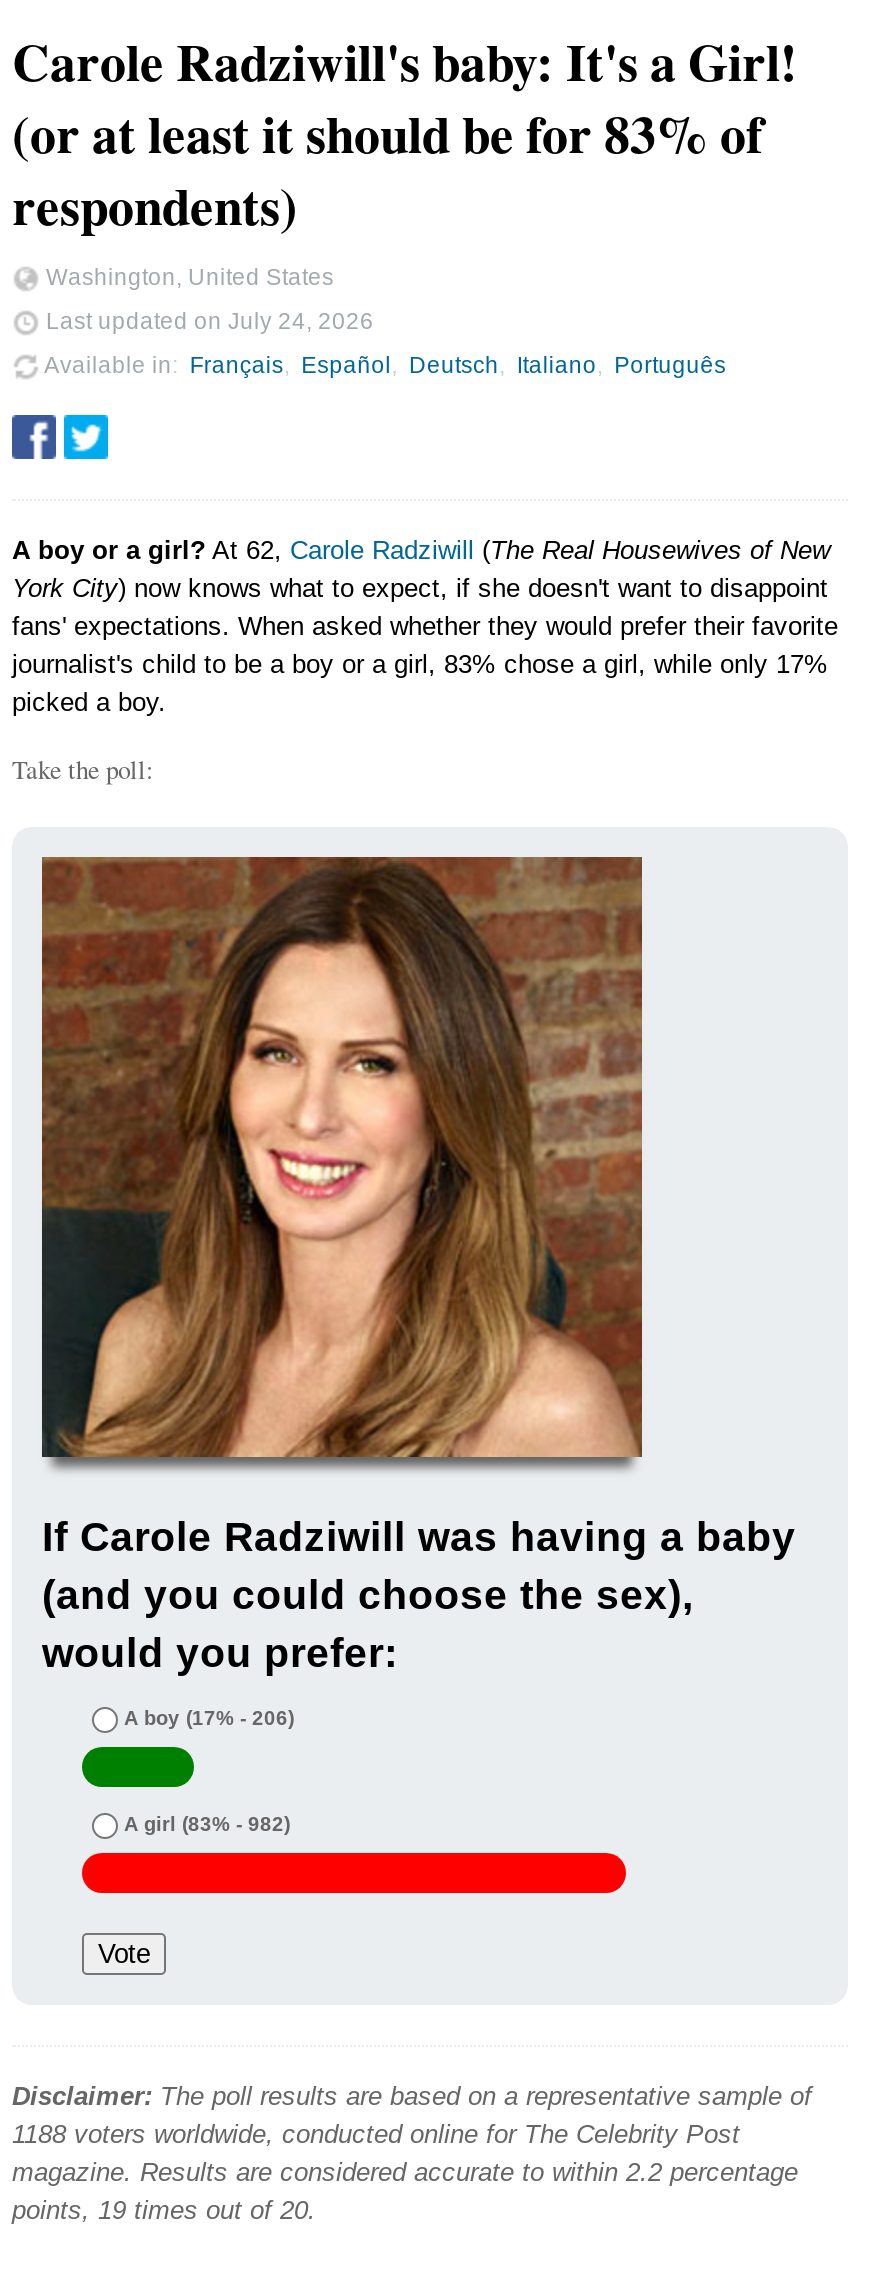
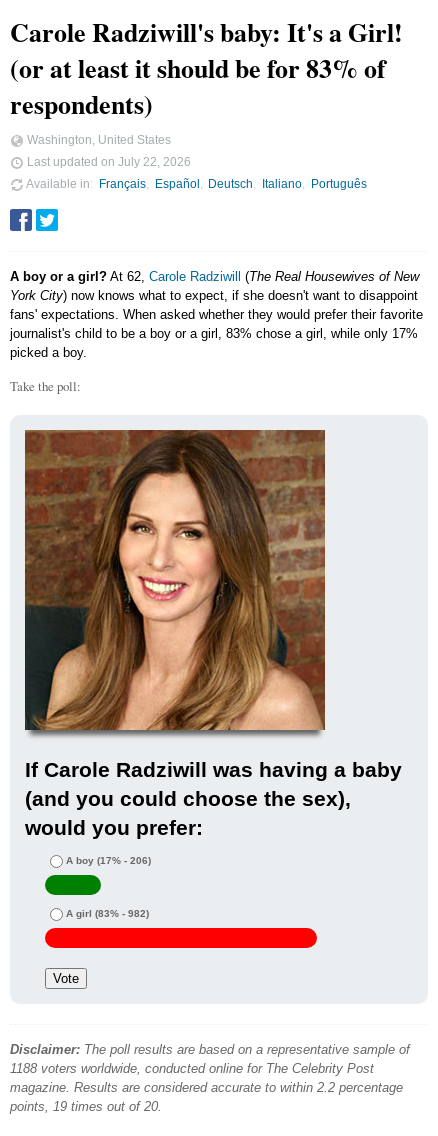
- Last updated on July 24, 2026
+ Last updated on July 22, 2026
